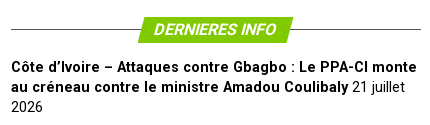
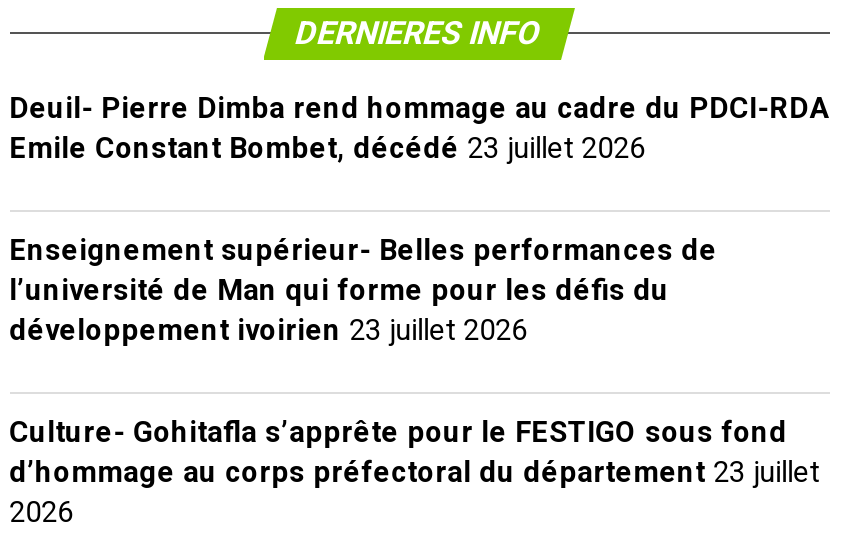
- Côte d’Ivoire – Attaques contre Gbagbo : Le PPA-CI monte
- au créneau contre le ministre Amadou Coulibaly 21 juillet
+ Deuil- Pierre Dimba rend hommage au cadre du PDCI-RDA
+ Emile Constant Bombet, décédé 23 juillet 2026
+ Enseignement supérieur- Belles performances de
+ l’université de Man qui forme pour les défis du
+ développement ivoirien 23 juillet 2026
+ Culture- Gohitafla s’apprête pour le FESTIGO sous fond
+ d’hommage au corps préfectoral du département 23 juillet
